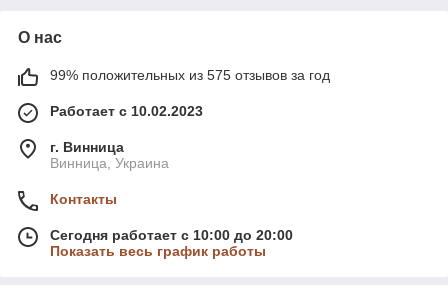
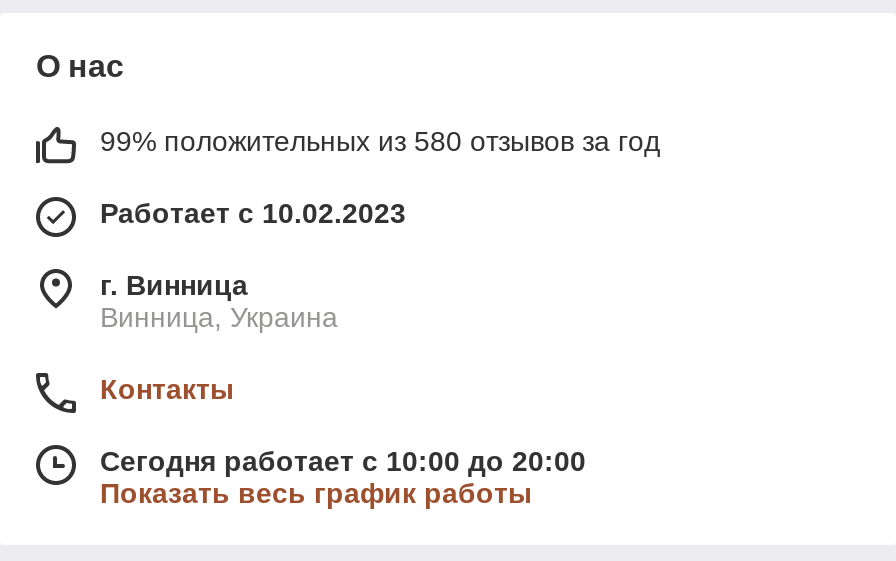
- 99% положительных из 575 отзывов за год
+ 99% положительных из 580 отзывов за год
